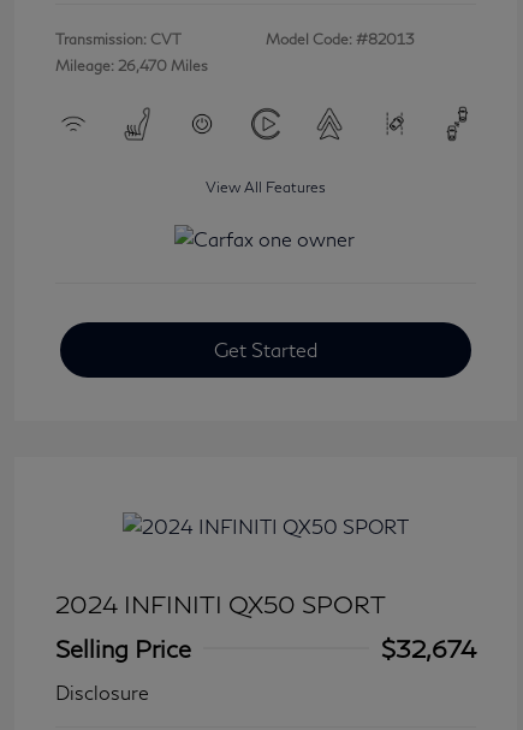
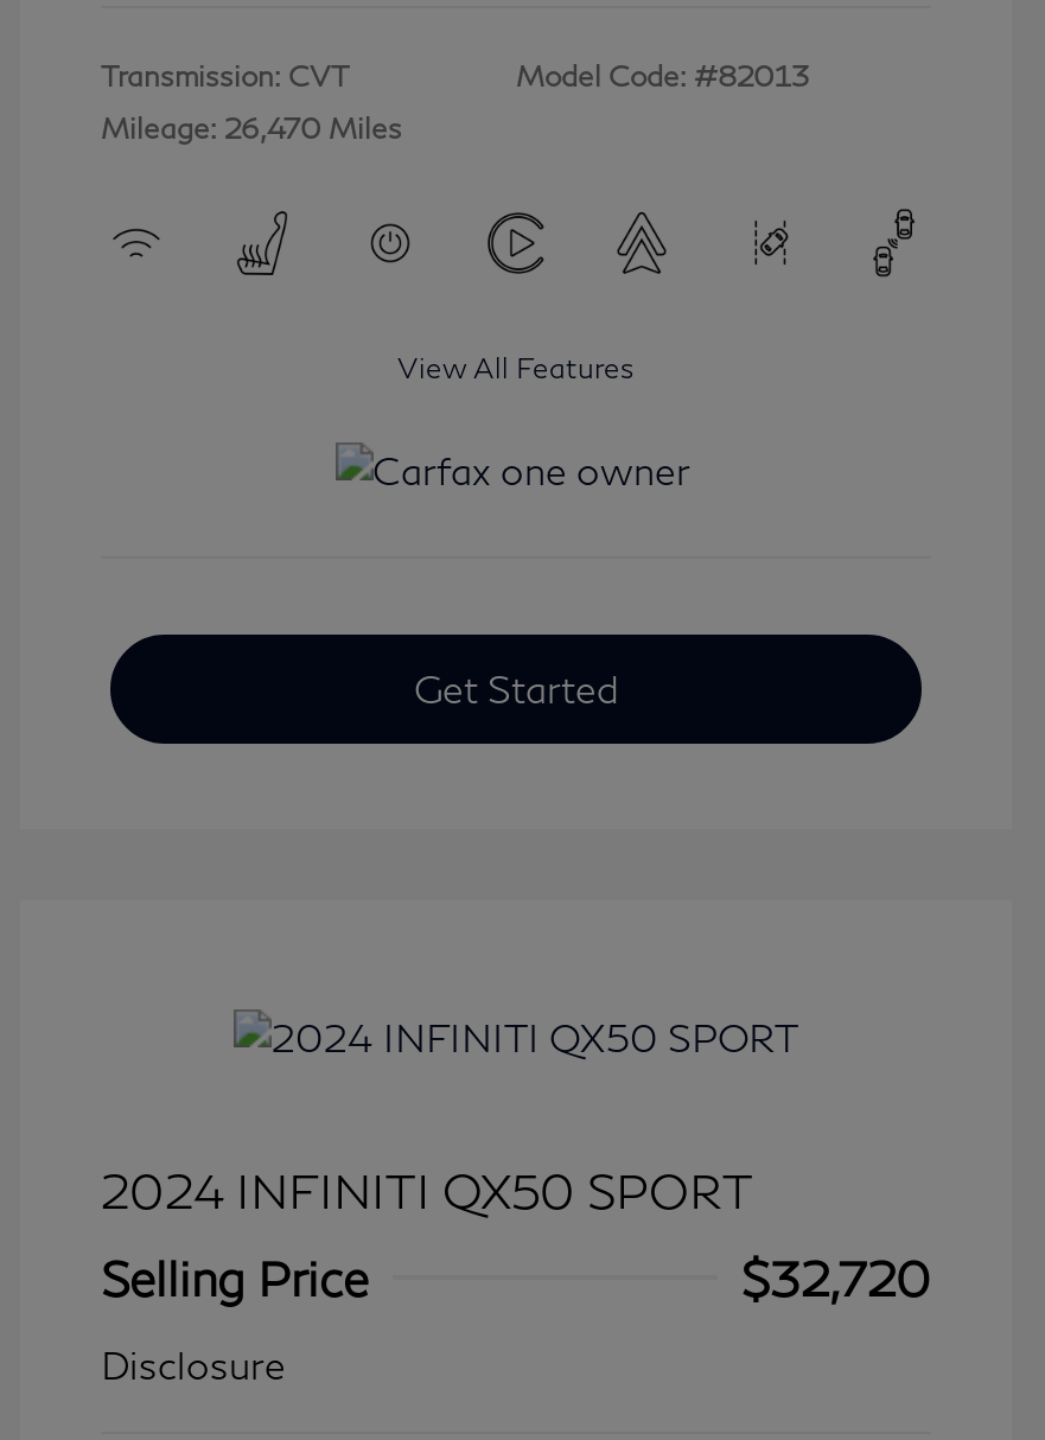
- $32,674
+ $32,720
